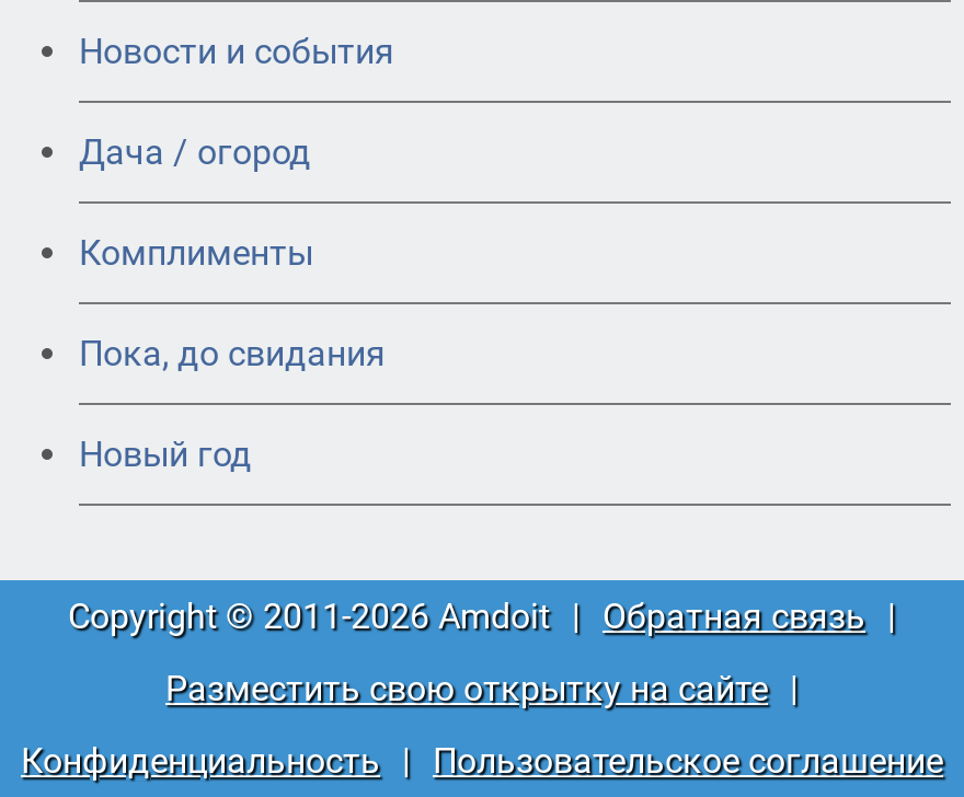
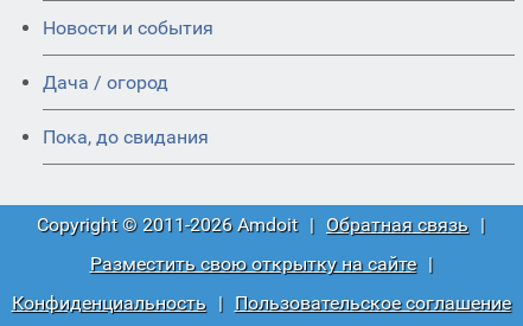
- Комплименты

- Новый год
